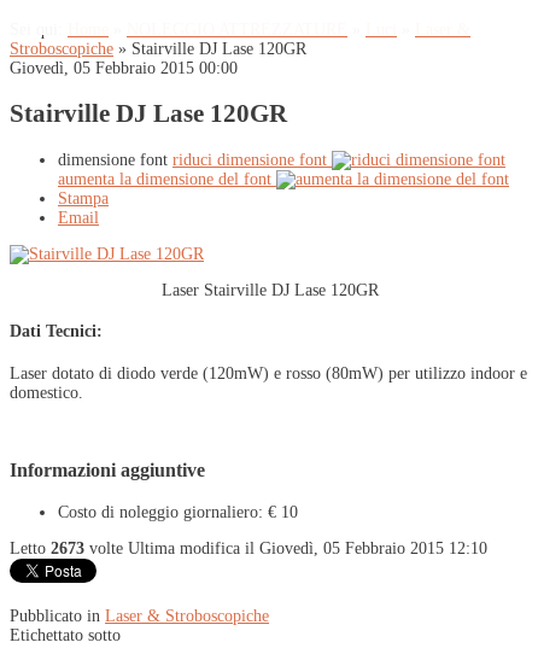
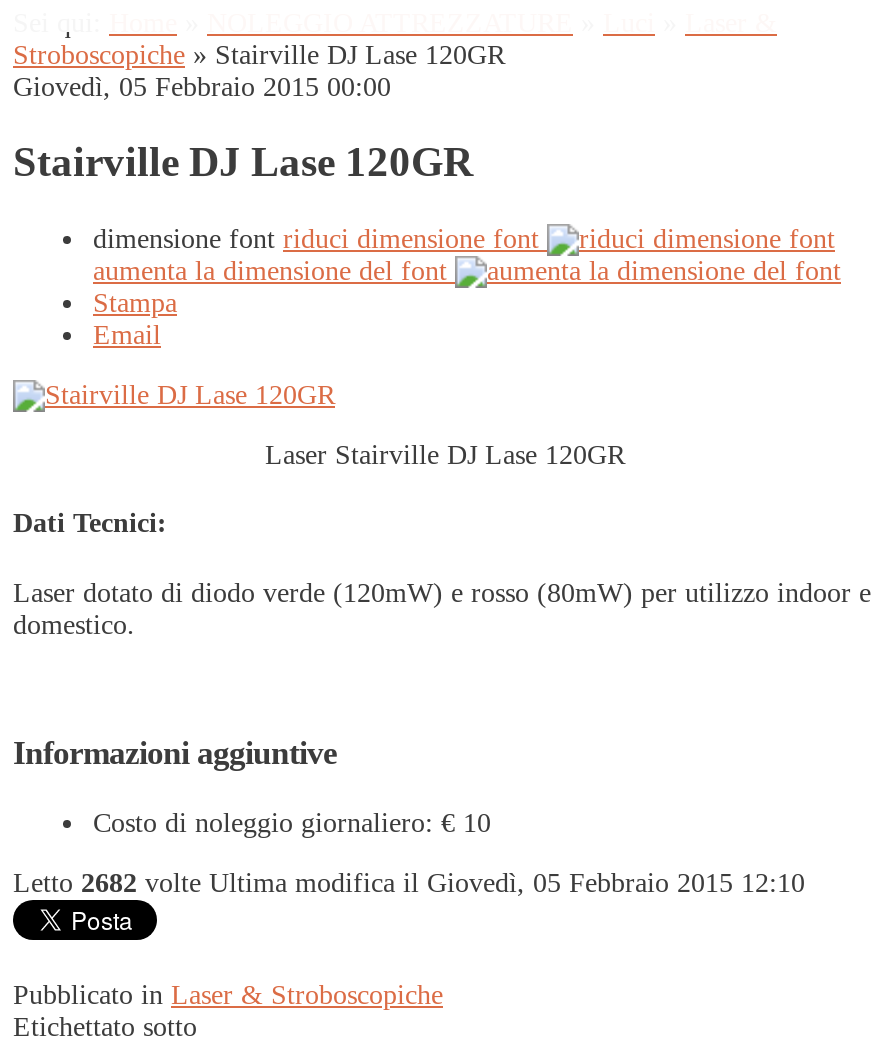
- Letto 2673 volte Ultima modifica il Giovedì, 05 Febbraio 2015 12:10
+ Letto 2682 volte Ultima modifica il Giovedì, 05 Febbraio 2015 12:10
